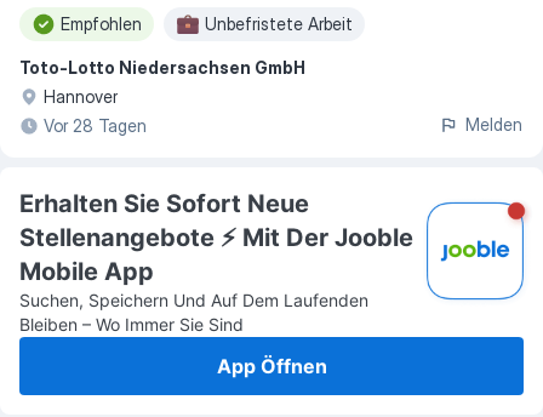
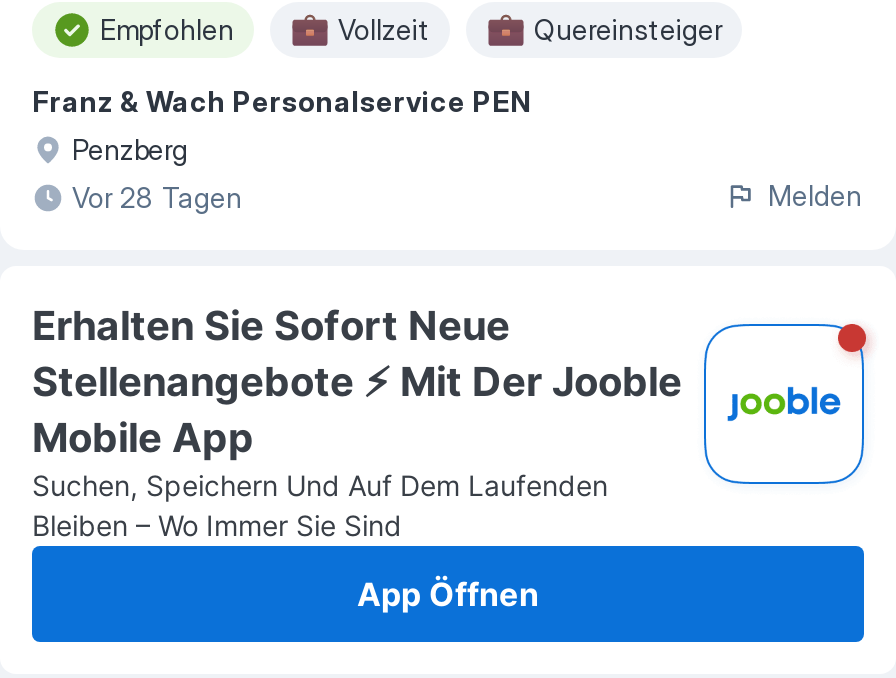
- Unbefristete Arbeit
+ Vollzeit
+ Quereinsteiger

- Toto-Lotto Niedersachsen GmbH
- Hannover
+ Franz & Wach Personalservice PEN
+ Penzberg
